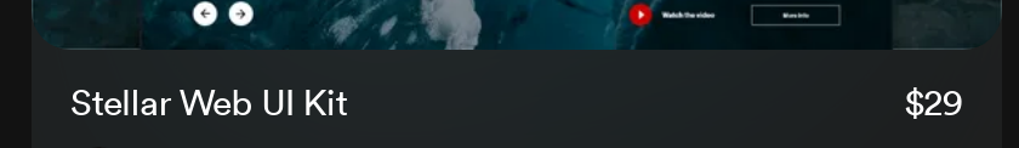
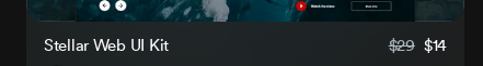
- $29
+ $29 $14
